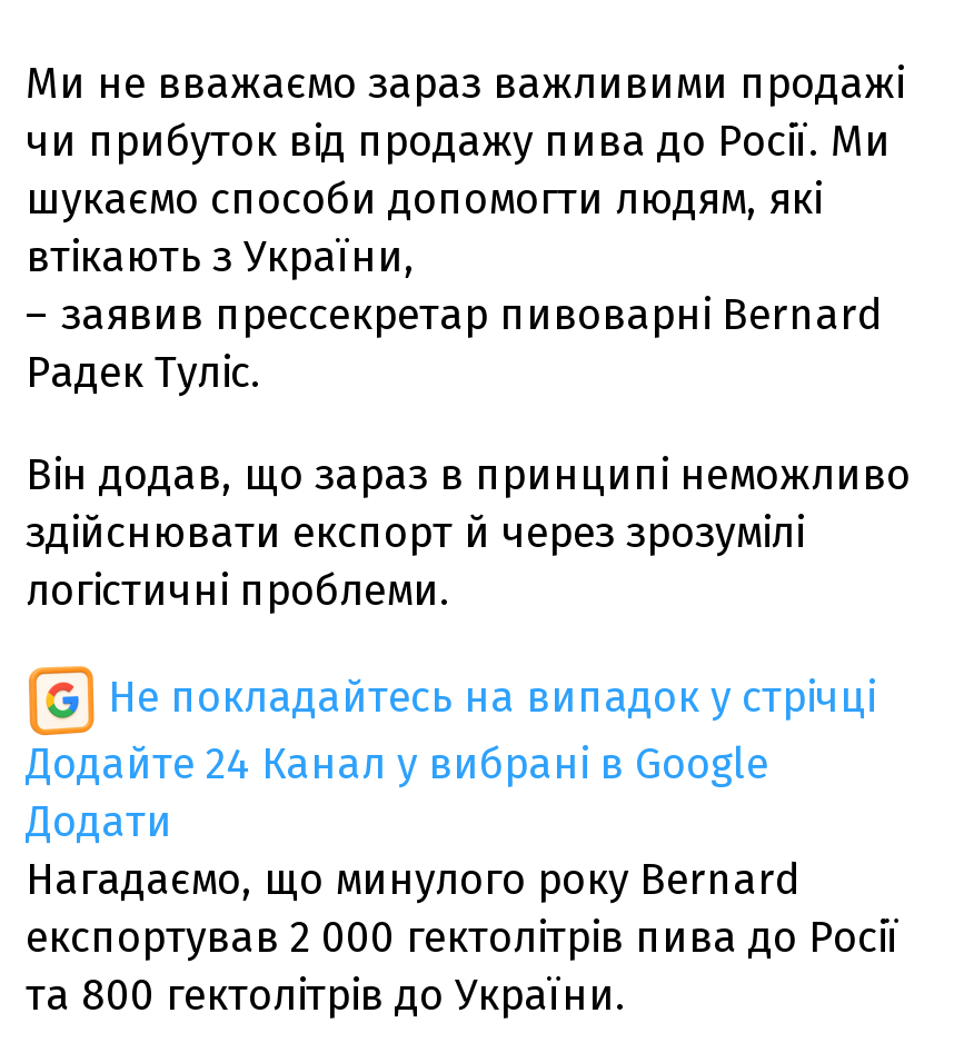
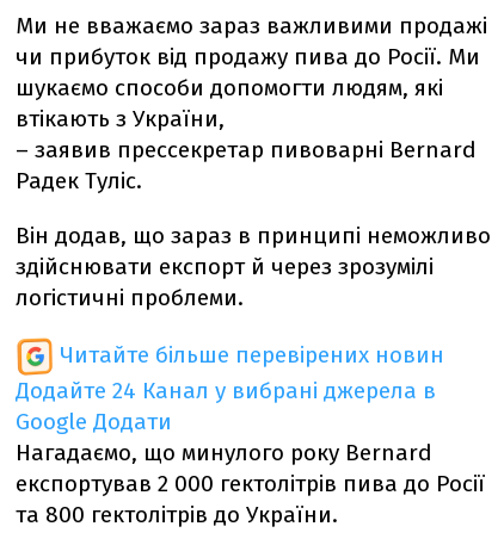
- Не покладайтесь на випадок у стрічці
- Додайте 24 Канал у вибрані в Google
- Додати
+ Читайте більше перевірених новин
+ Додайте 24 Канал у вибрані джерела в
+ Google Додати
